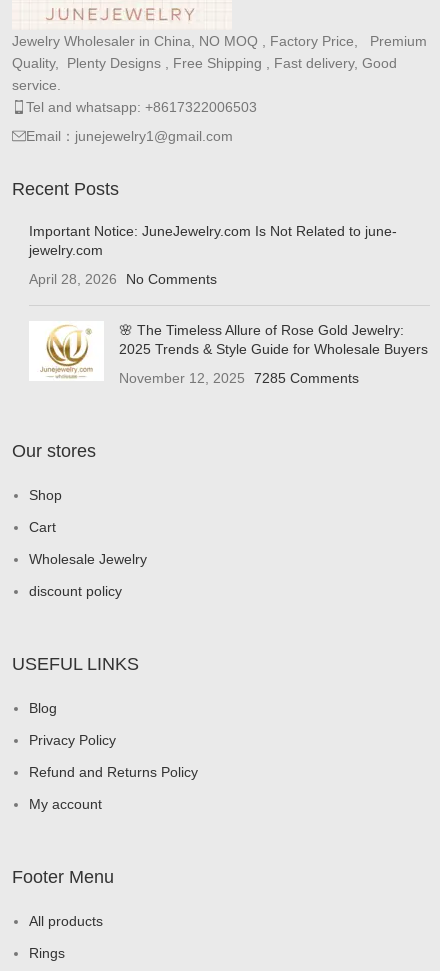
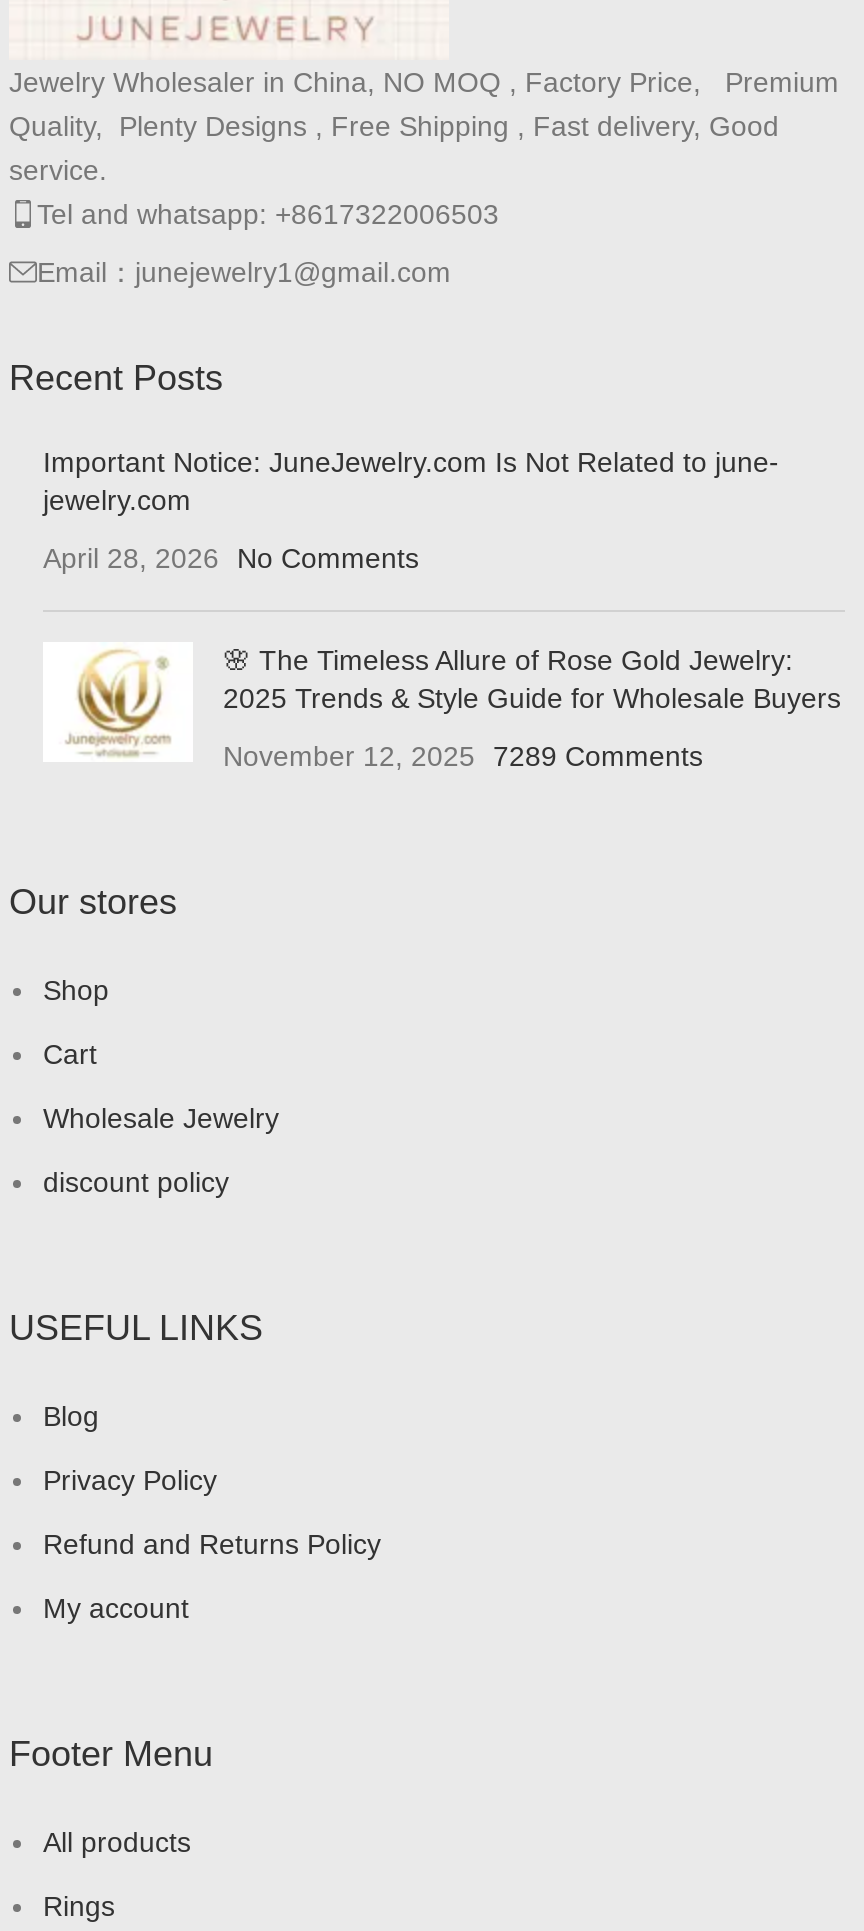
- November 12, 2025 7285 Comments
+ November 12, 2025 7289 Comments
